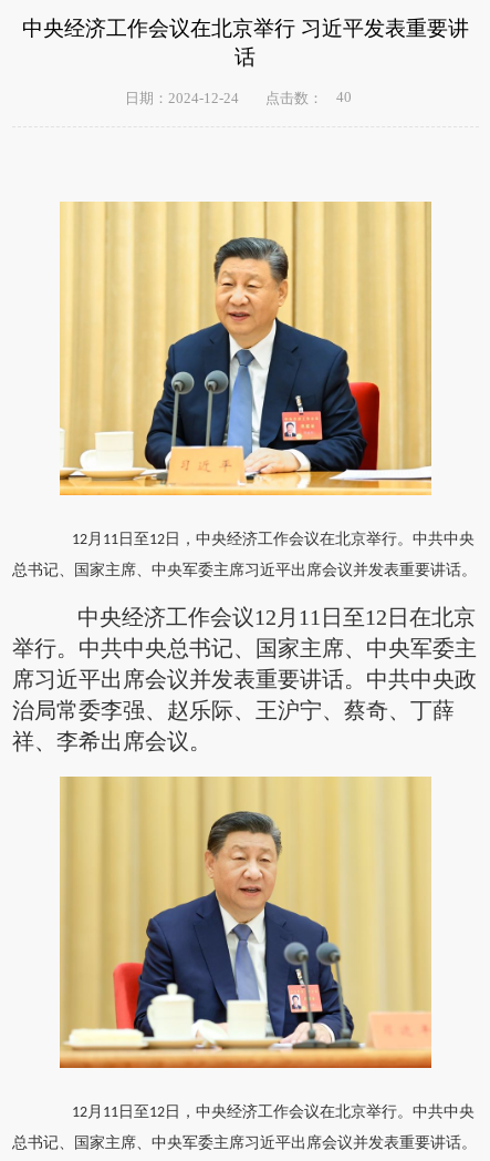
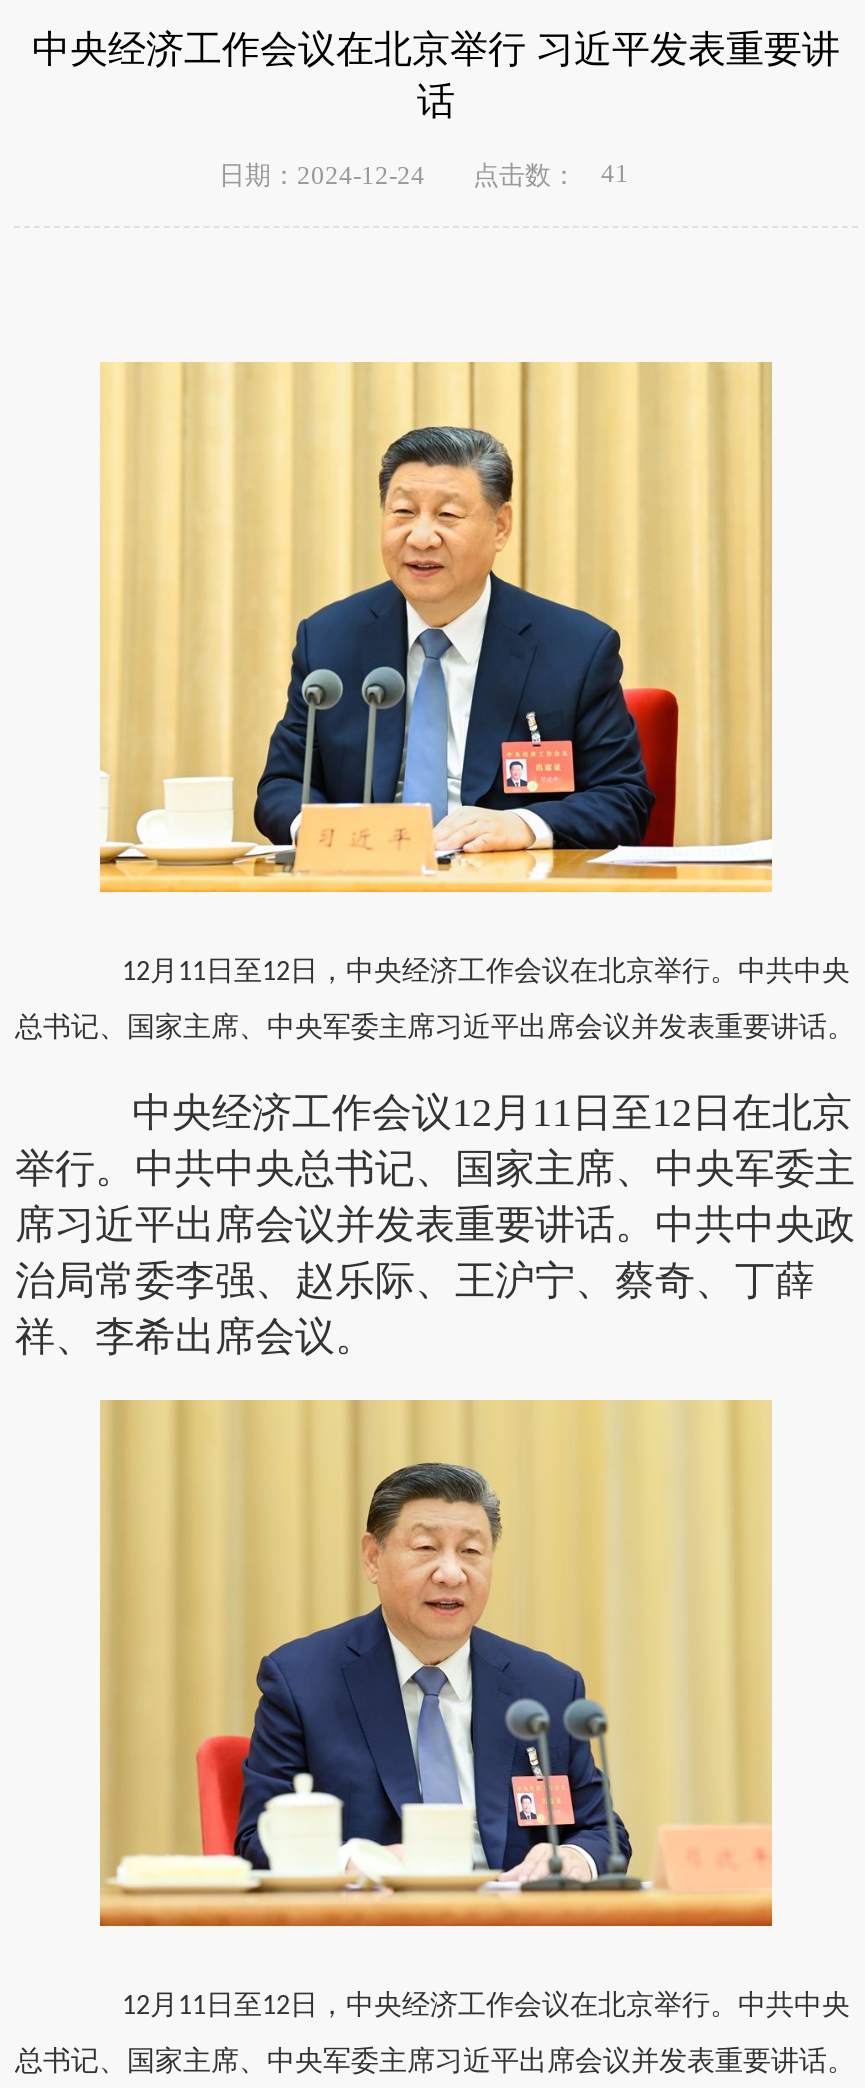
- 日期：2024-12-24 点击数： 40
+ 日期：2024-12-24 点击数： 41
